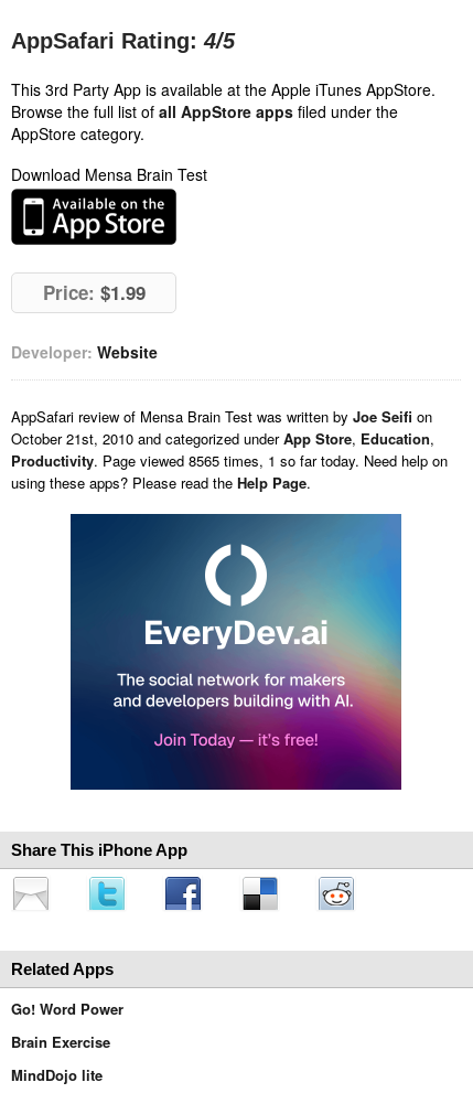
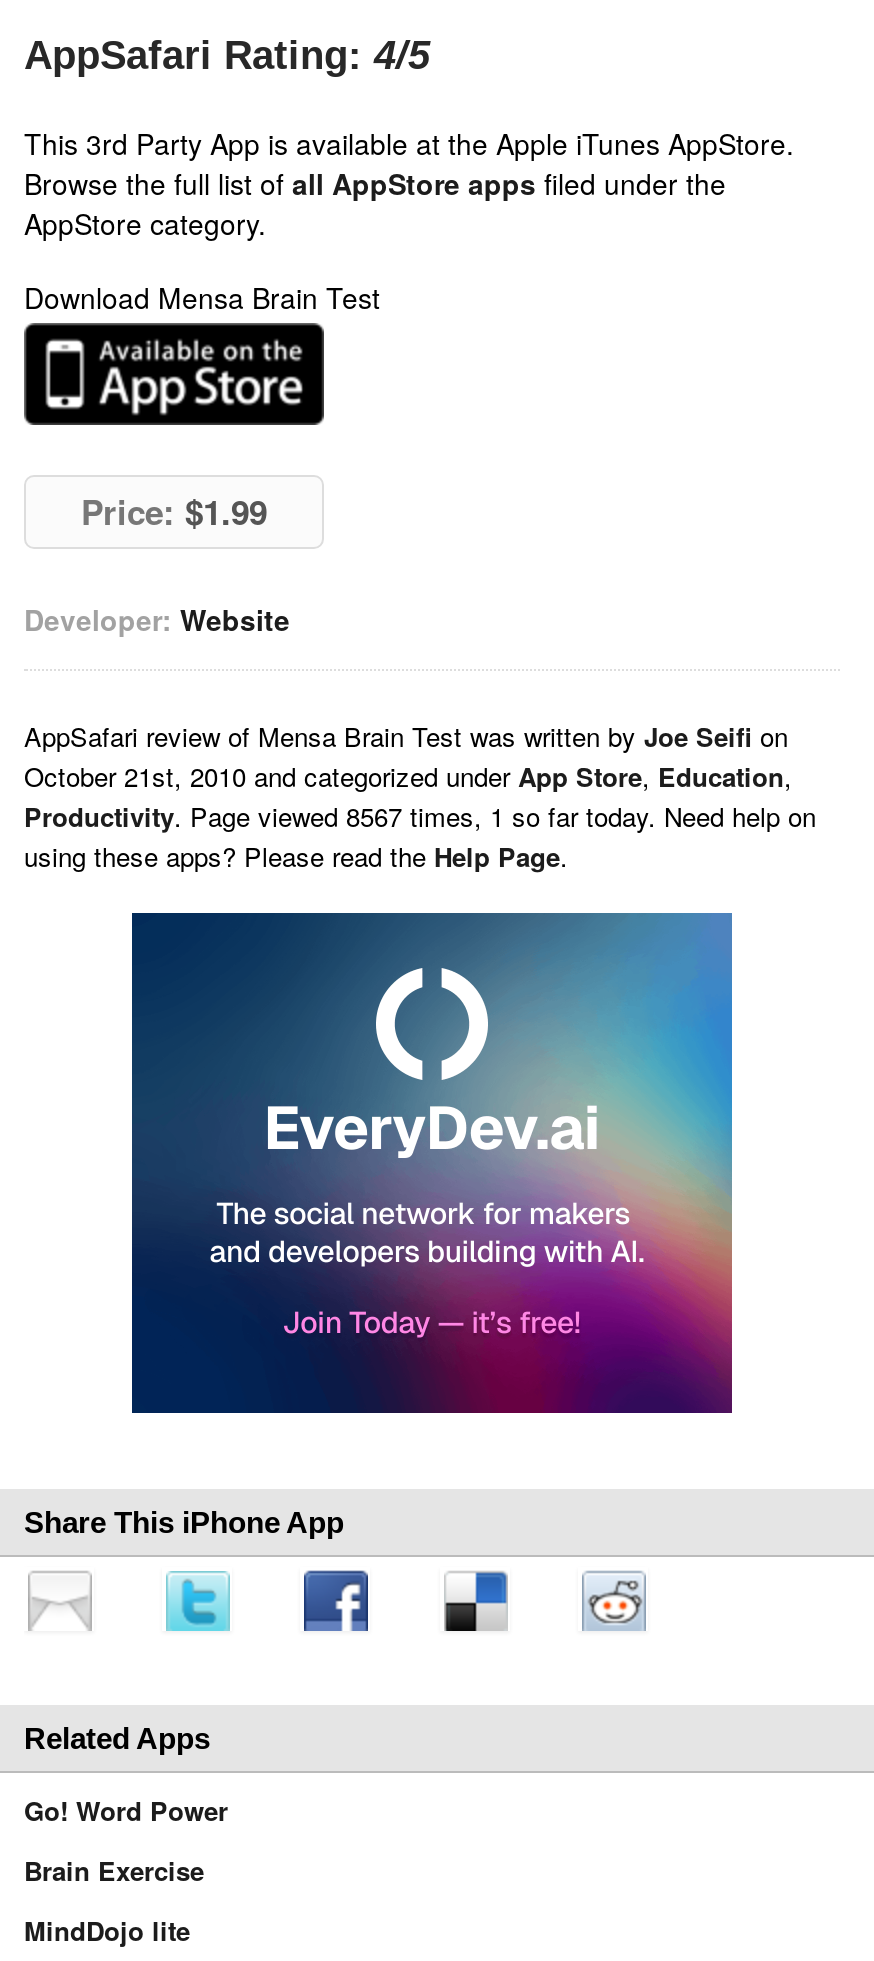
- Productivity. Page viewed 8565 times, 1 so far today. Need help on
+ Productivity. Page viewed 8567 times, 1 so far today. Need help on
